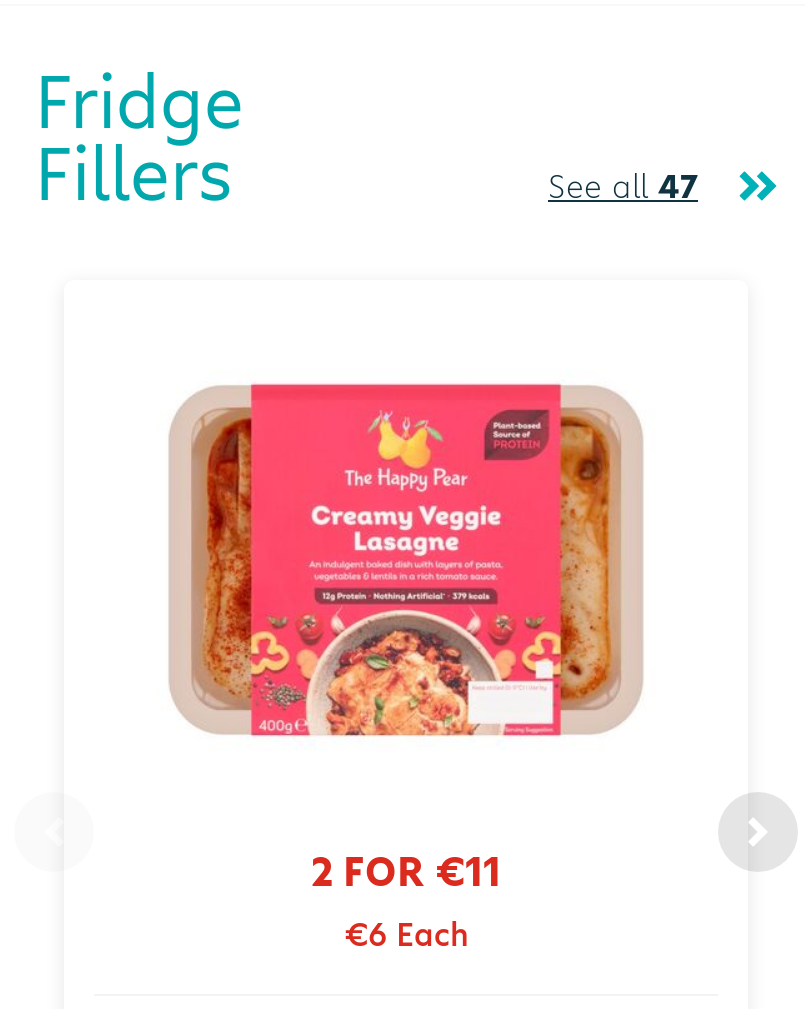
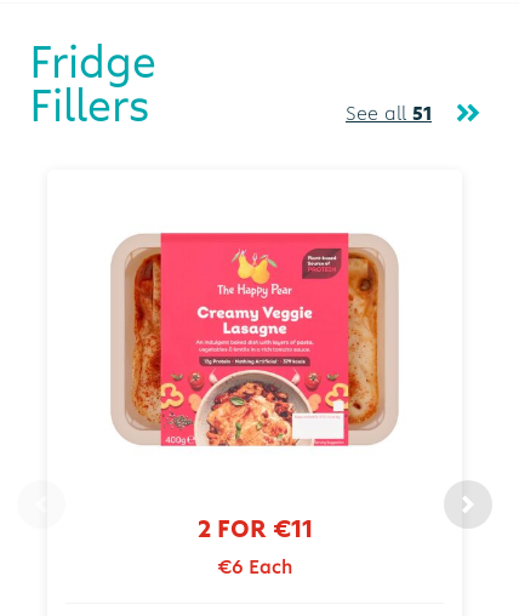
- See all 47
+ See all 51
